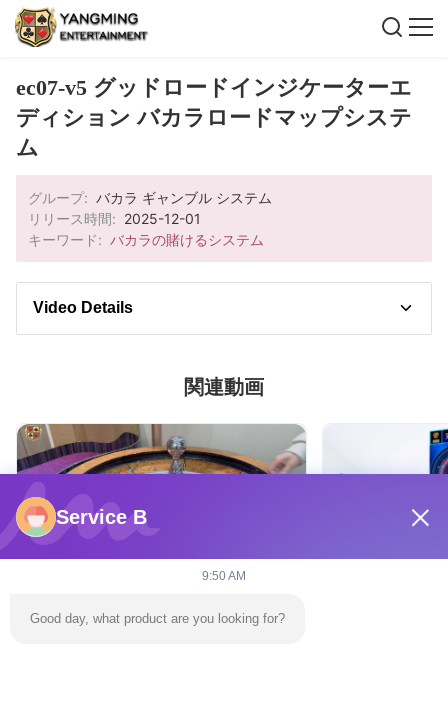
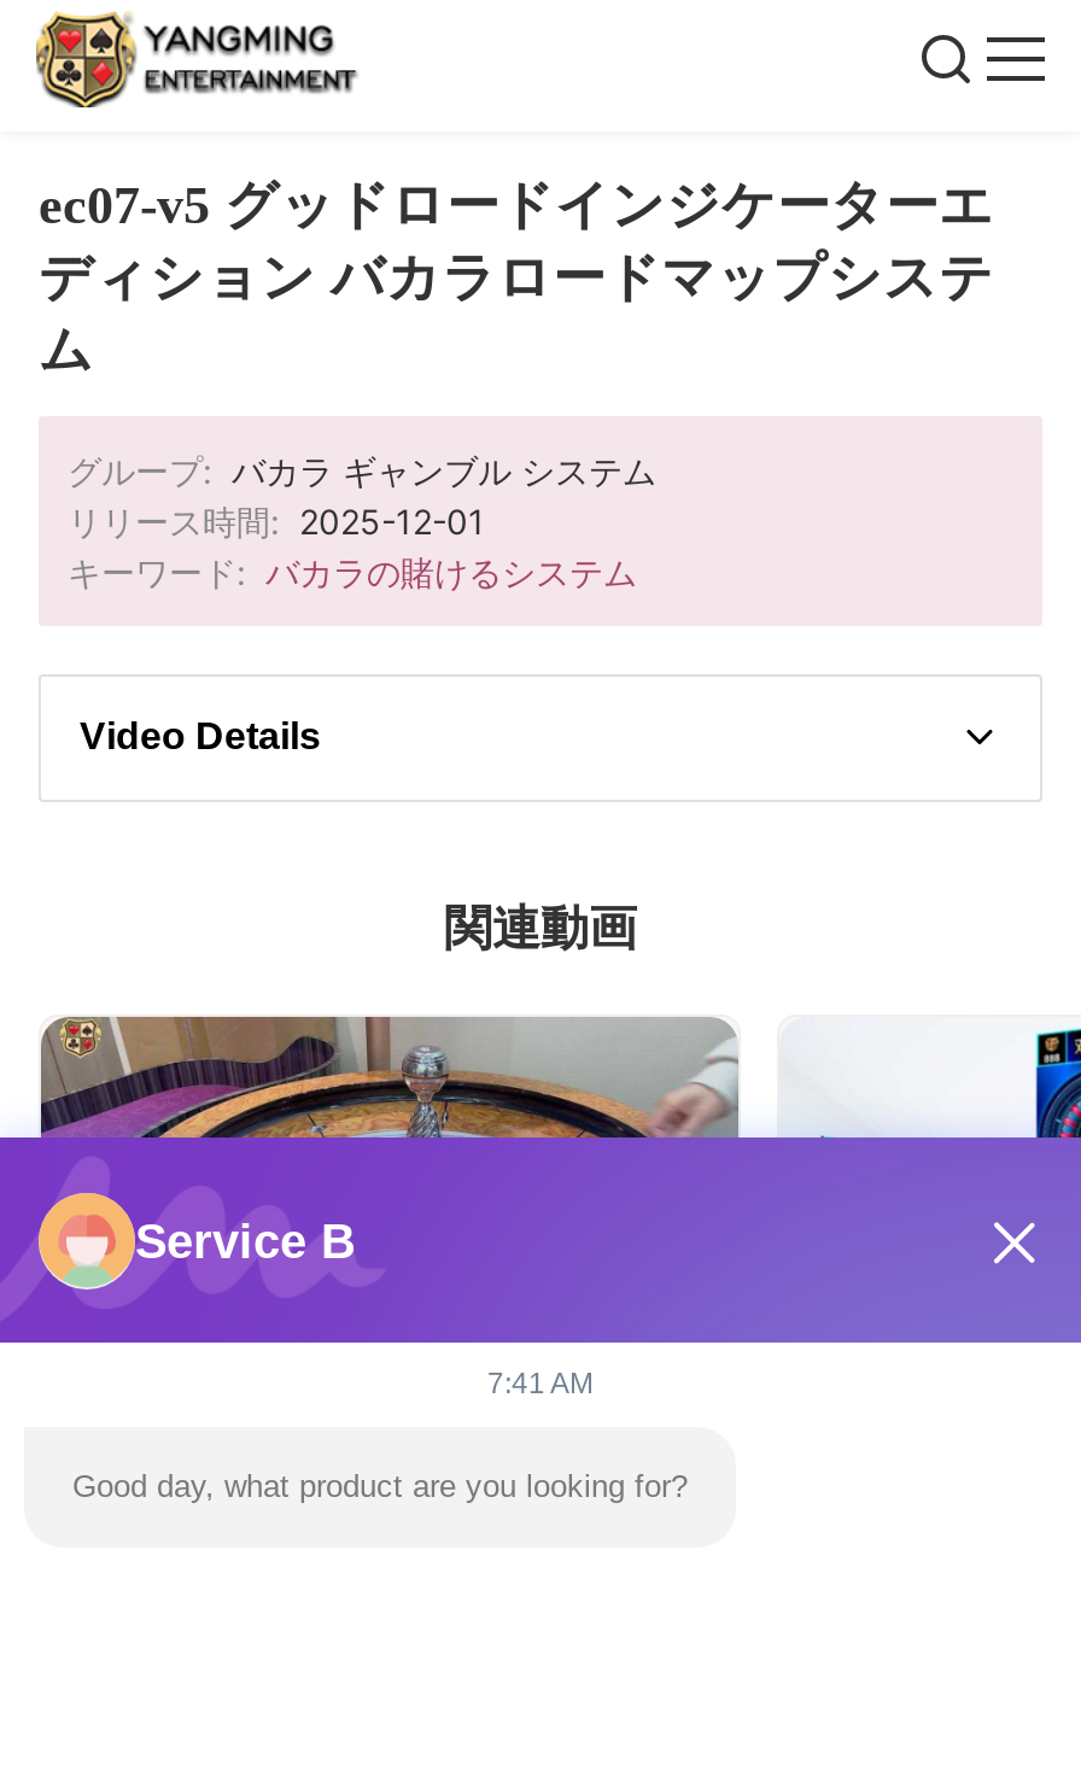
- 9:50 AM
+ 7:41 AM
